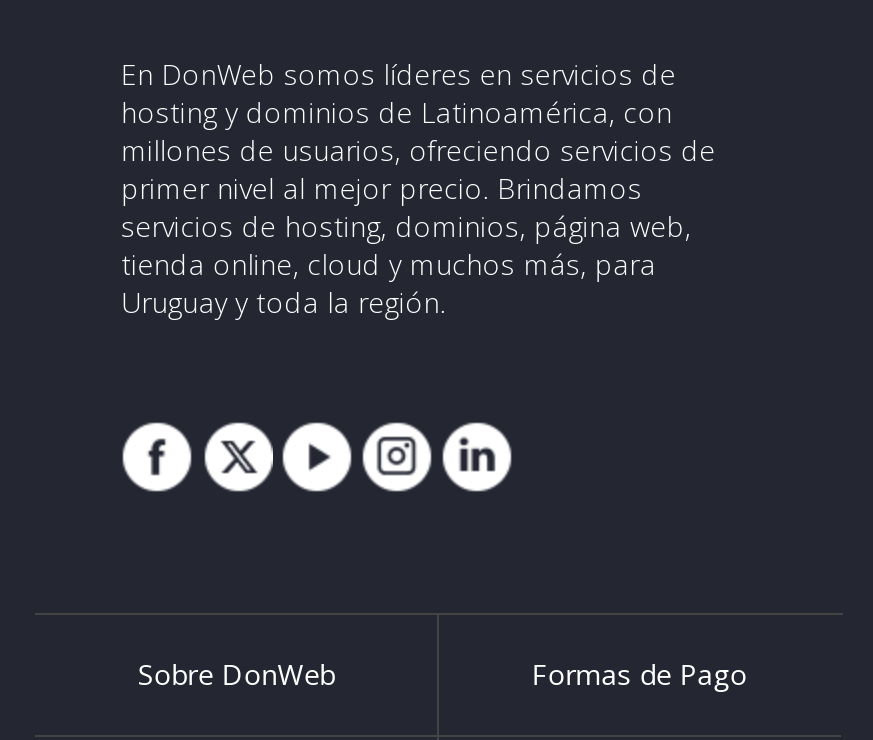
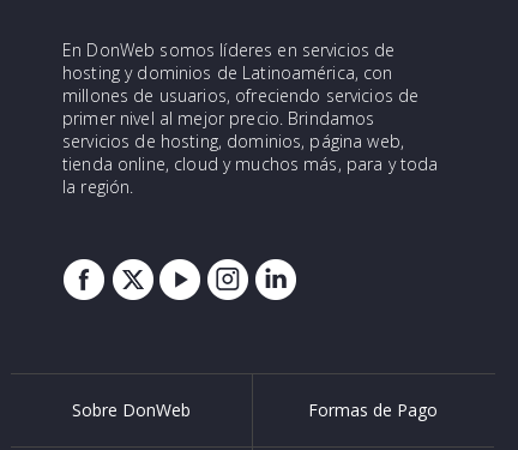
- tienda online, cloud y muchos más, para
- Uruguay y toda la región.
+ tienda online, cloud y muchos más, para y toda
+ la región.
